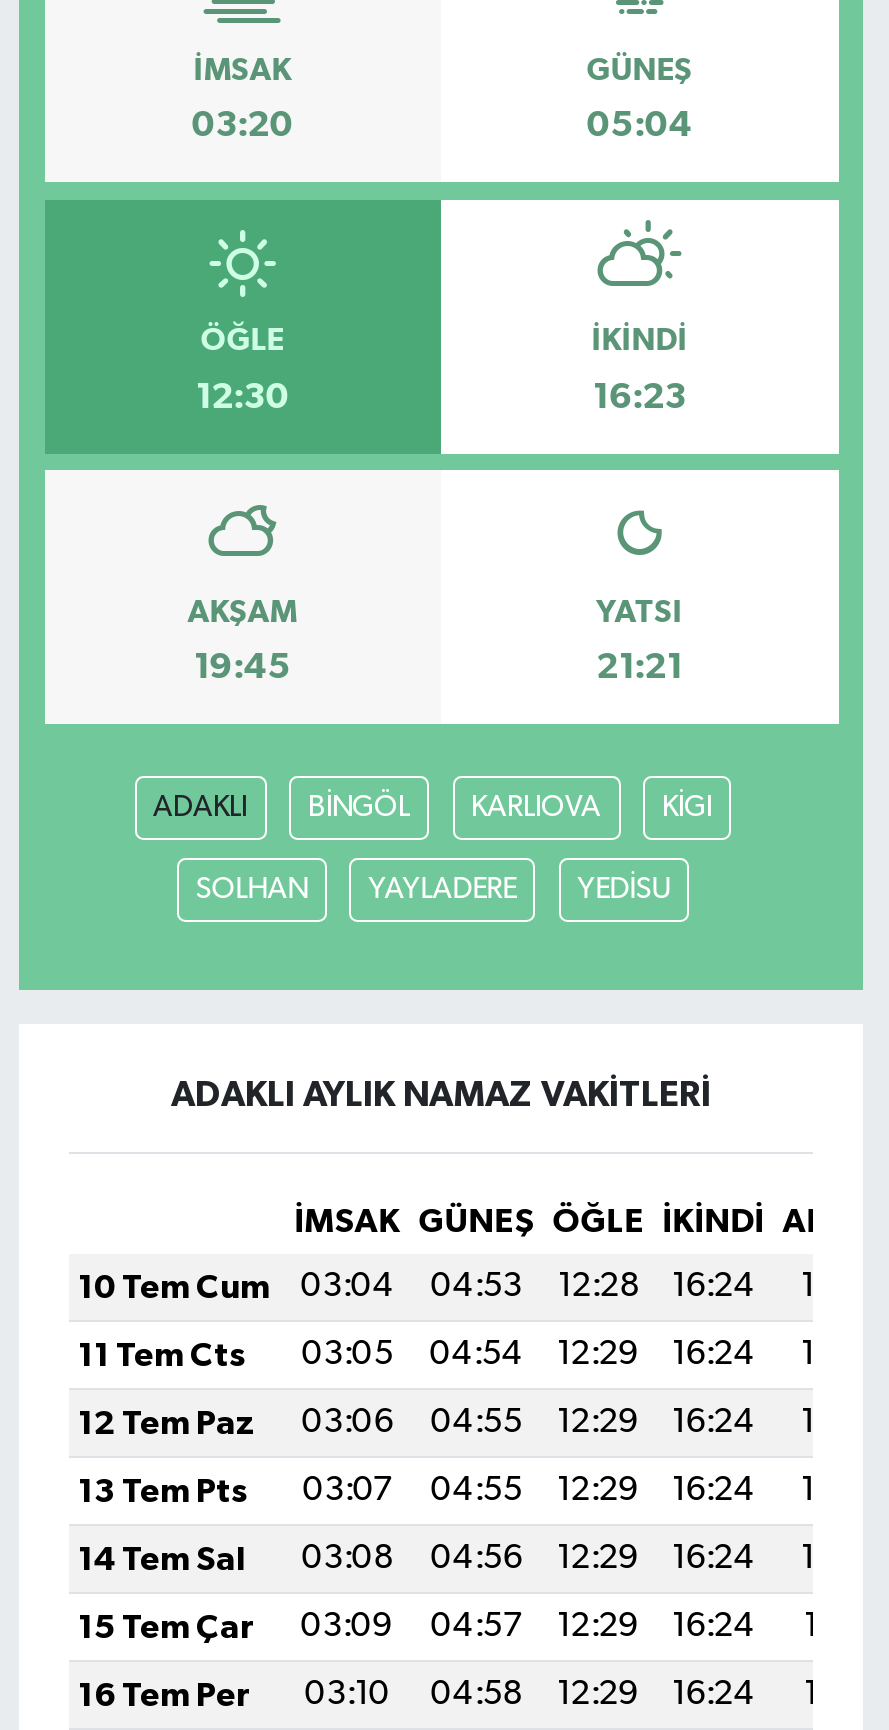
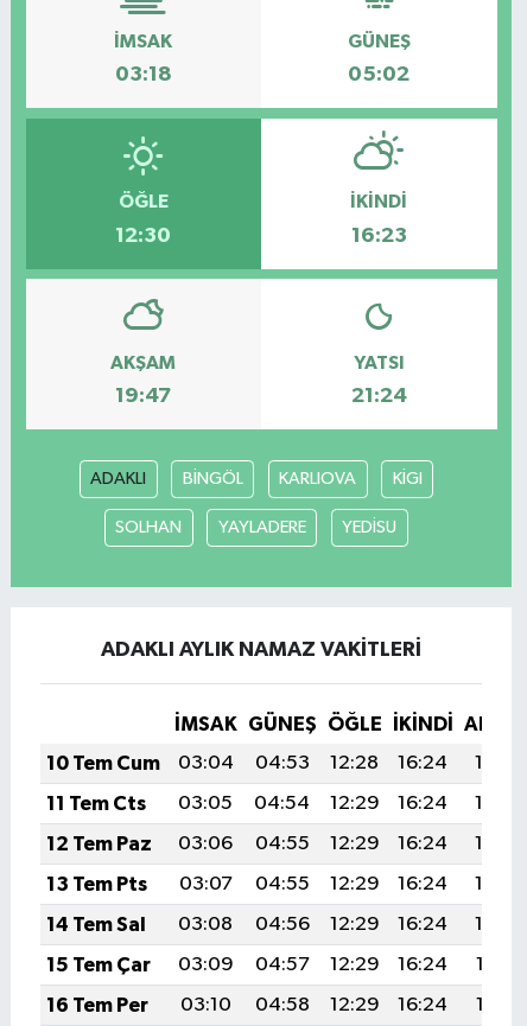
- 03:20
+ 03:18

- 05:04
+ 05:02

- 19:45
+ 19:47

- 21:21
+ 21:24
